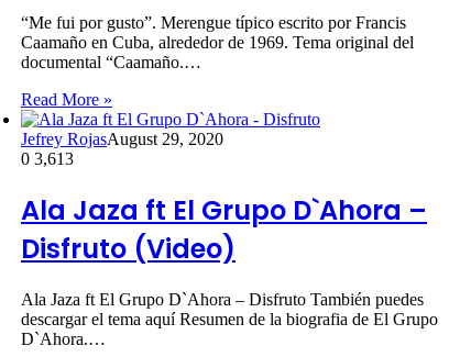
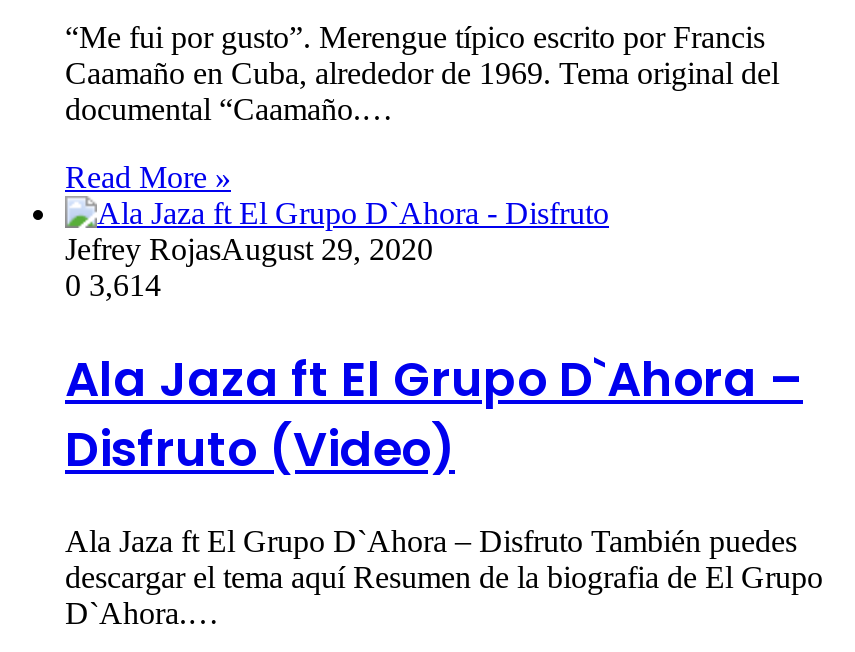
- 0 3,613
+ 0 3,614
